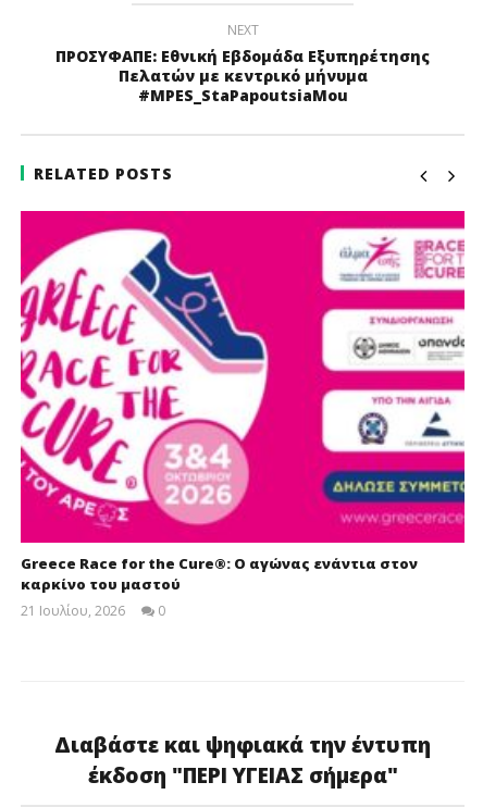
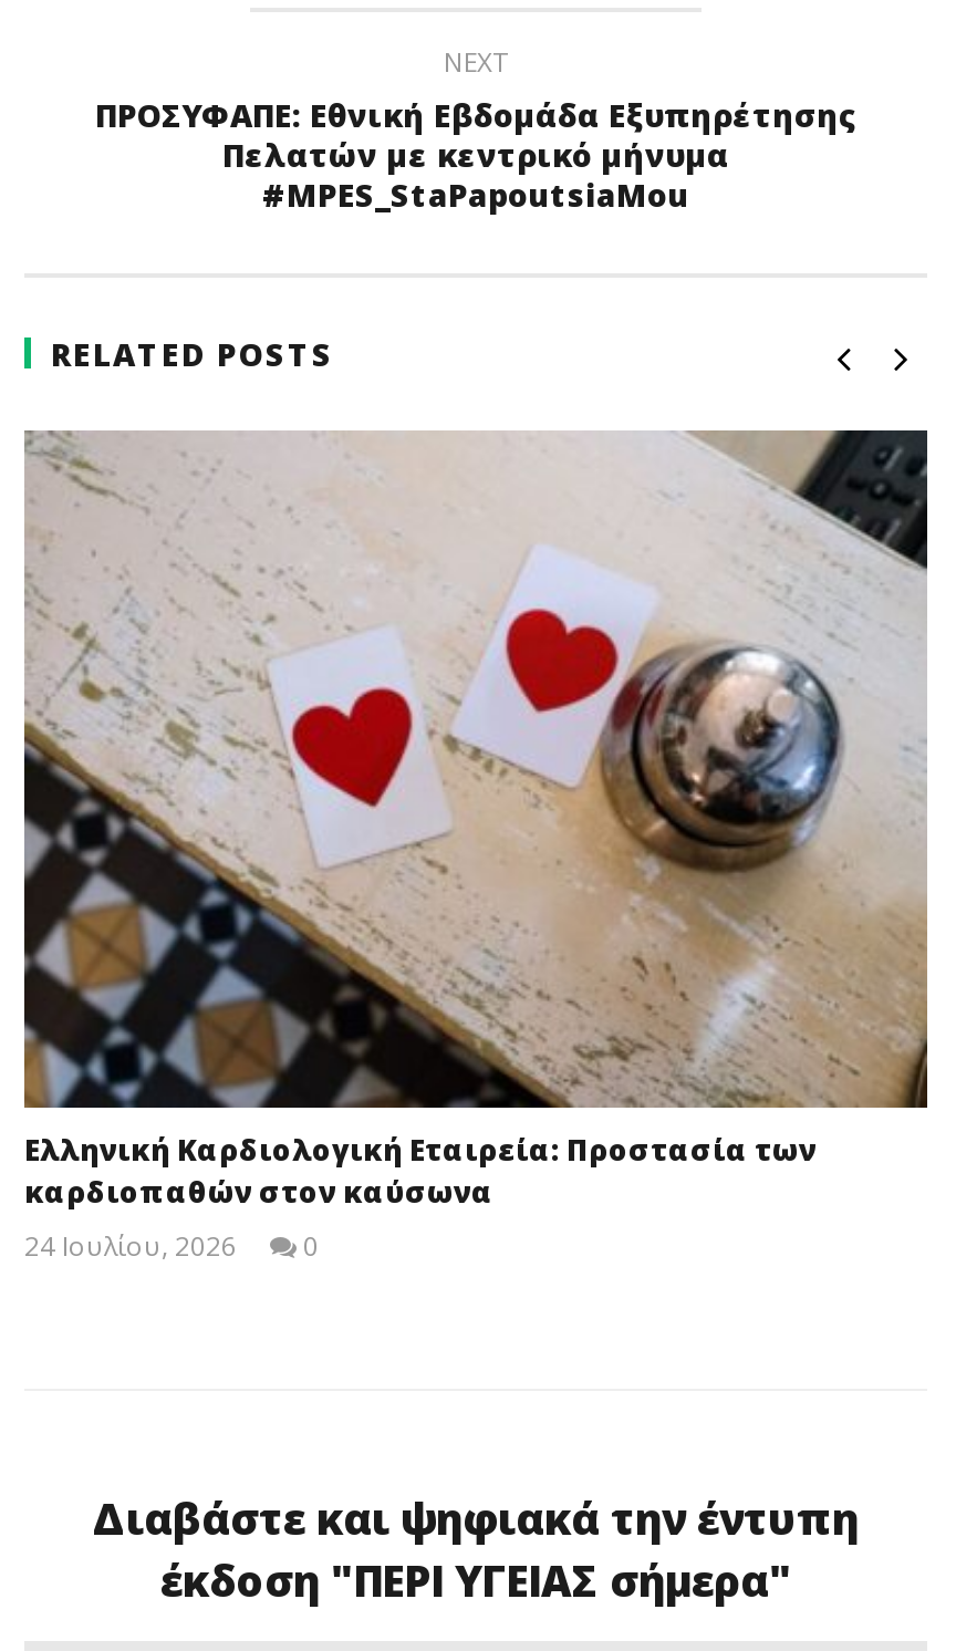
- [image]
- Greece Race for the Cure®: O αγώνας ενάντια στον
- καρκίνο του μαστού
- 21 Ιουλίου, 2026
+ [image]
+ Ελληνική Καρδιολογική Εταιρεία: Προστασία των
+ καρδιοπαθών στον καύσωνα
+ 24 Ιουλίου, 2026
